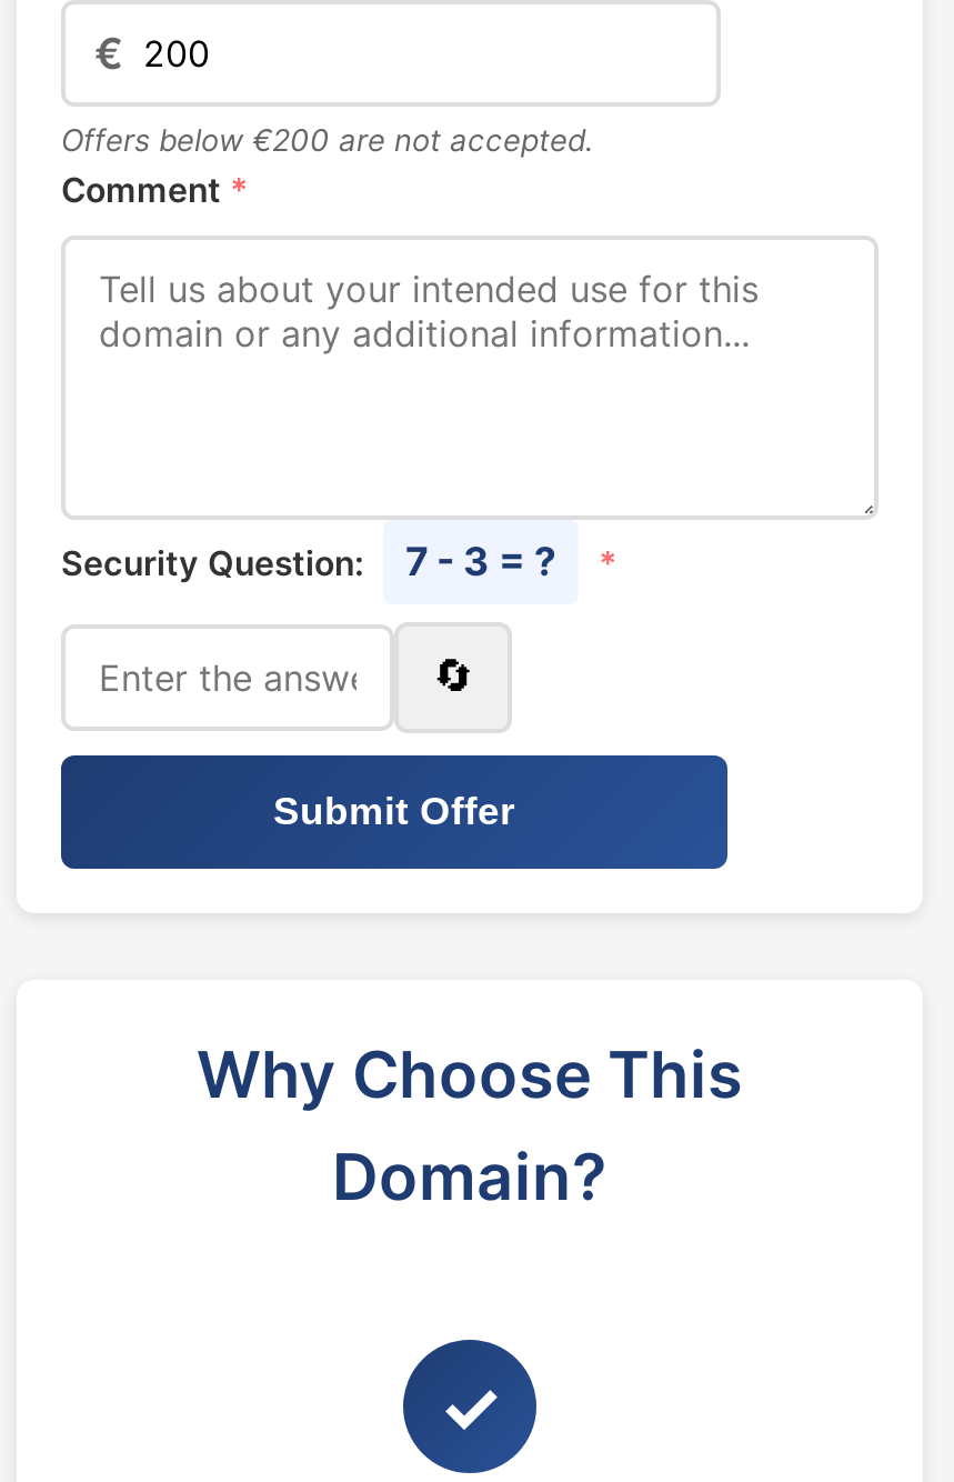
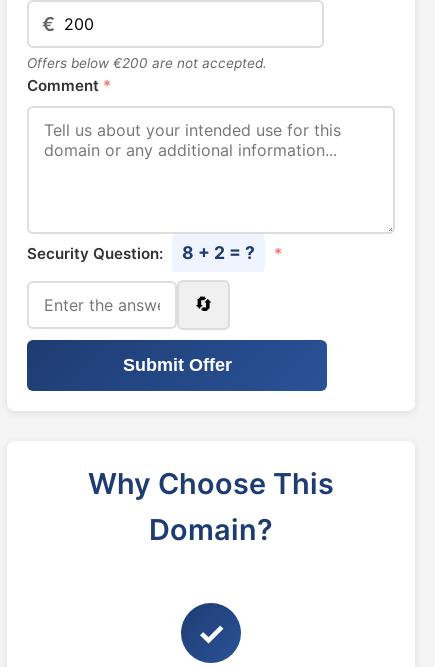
- 7 - 3 = ?
+ 8 + 2 = ?
